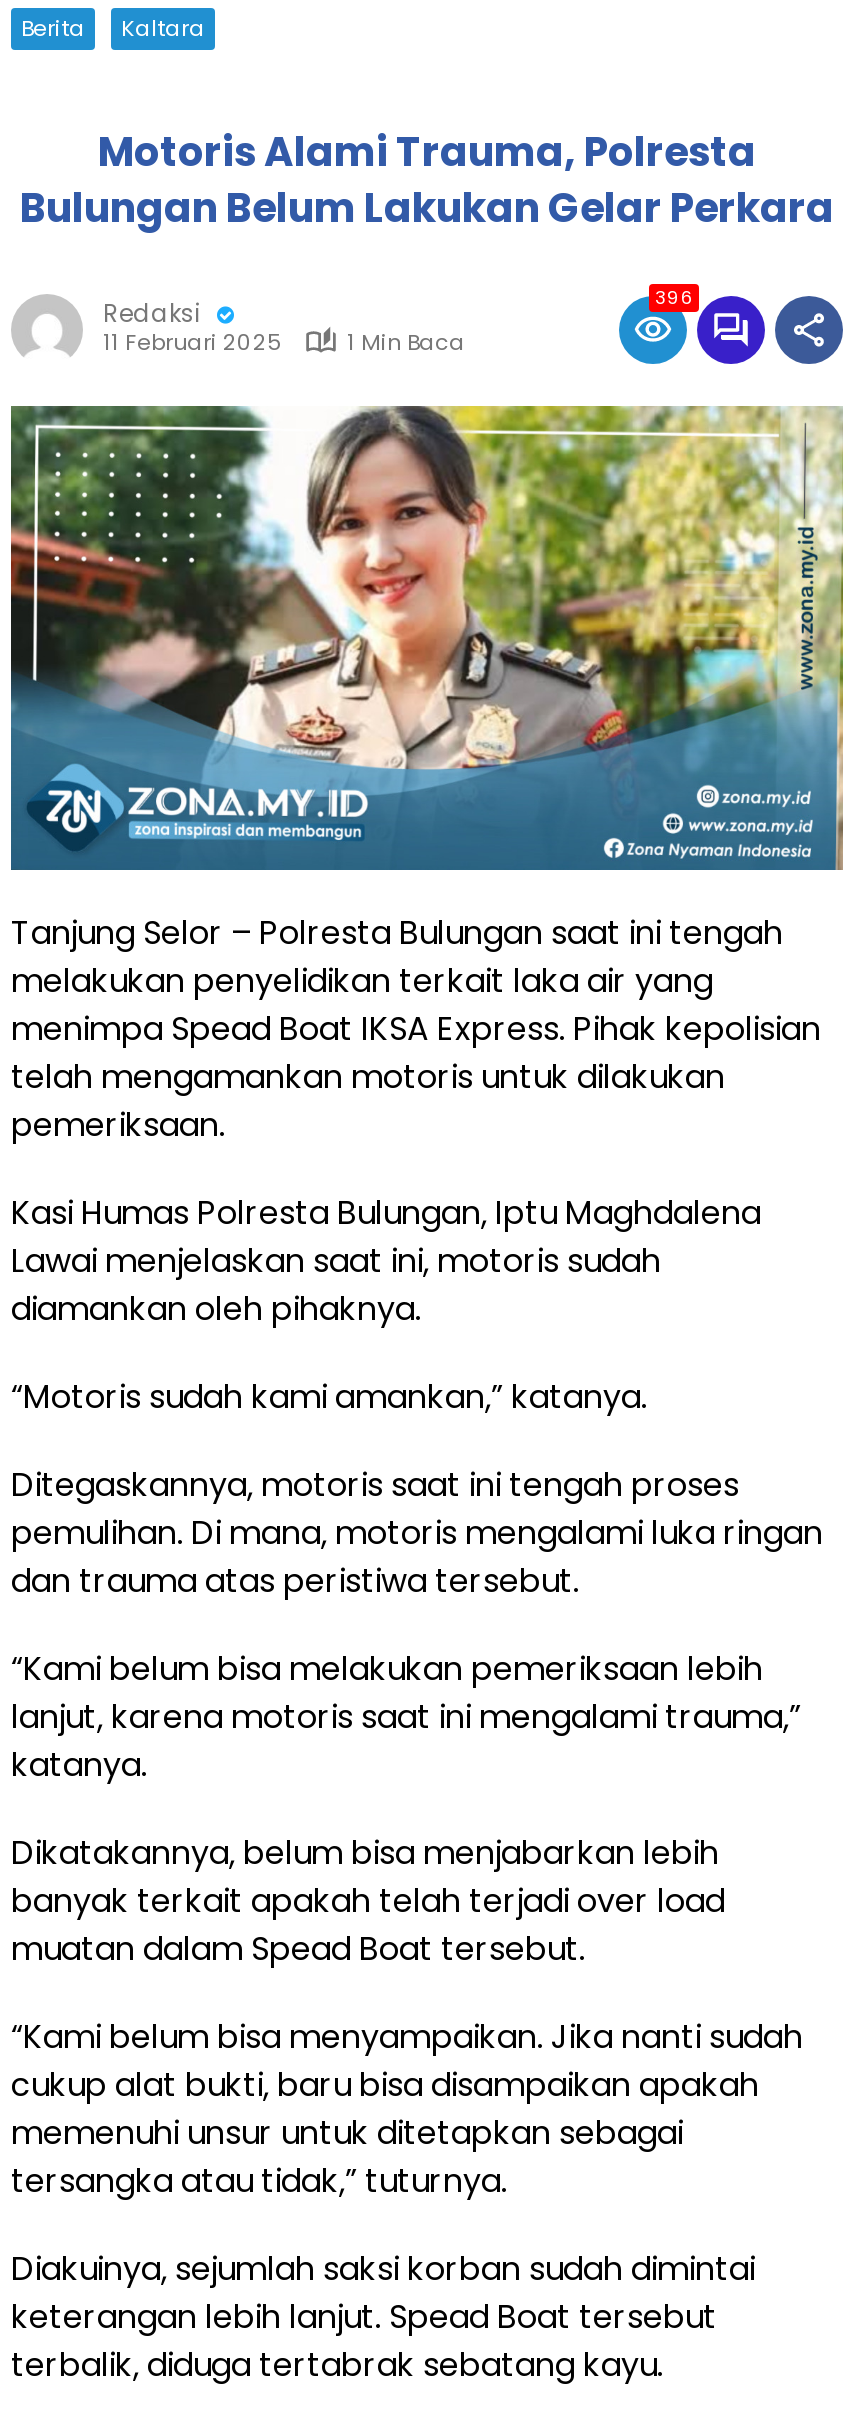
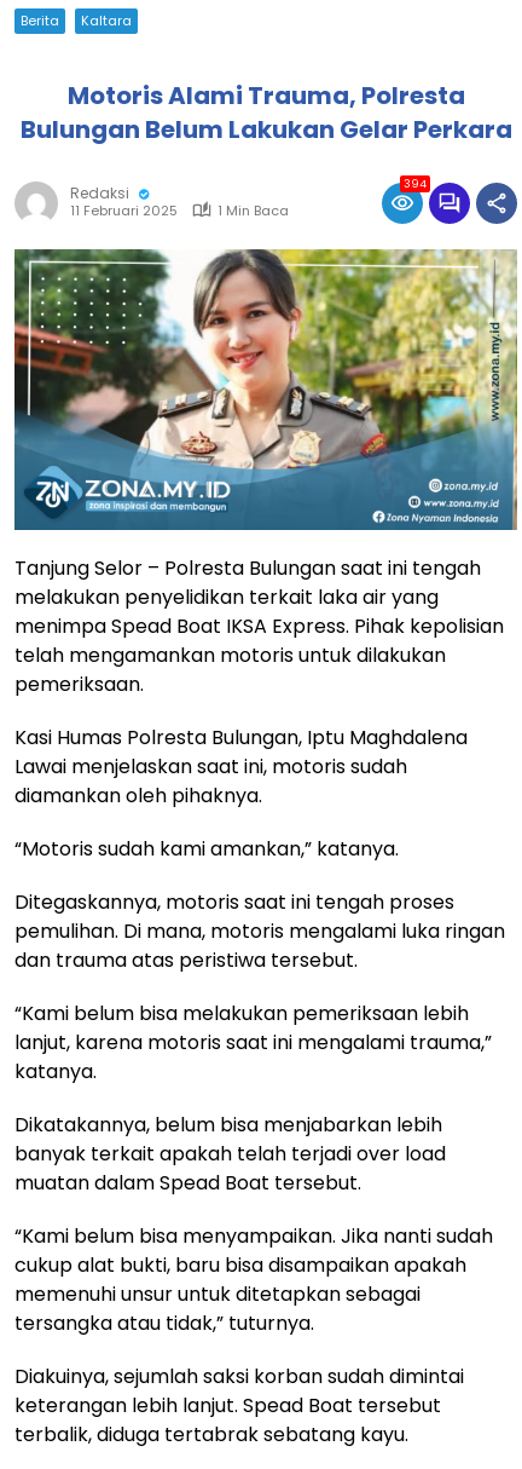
- 396
+ 394
